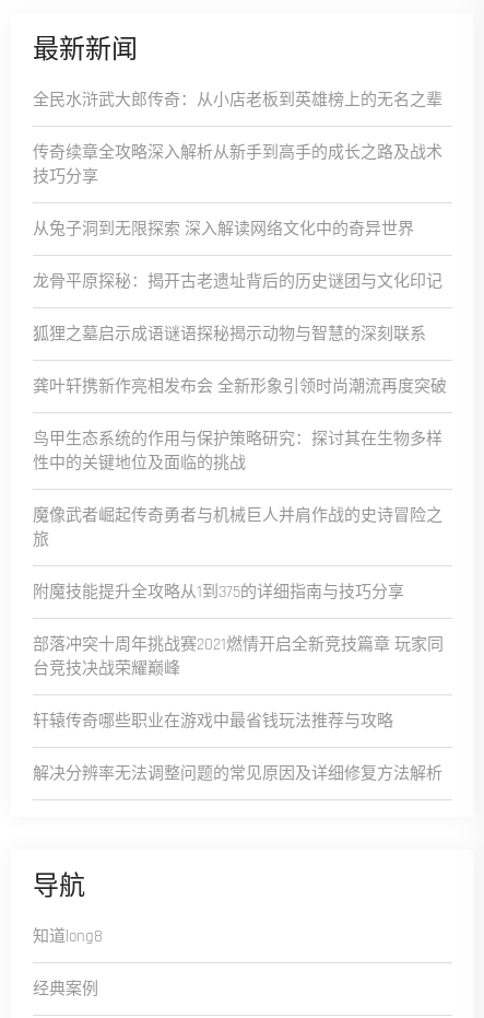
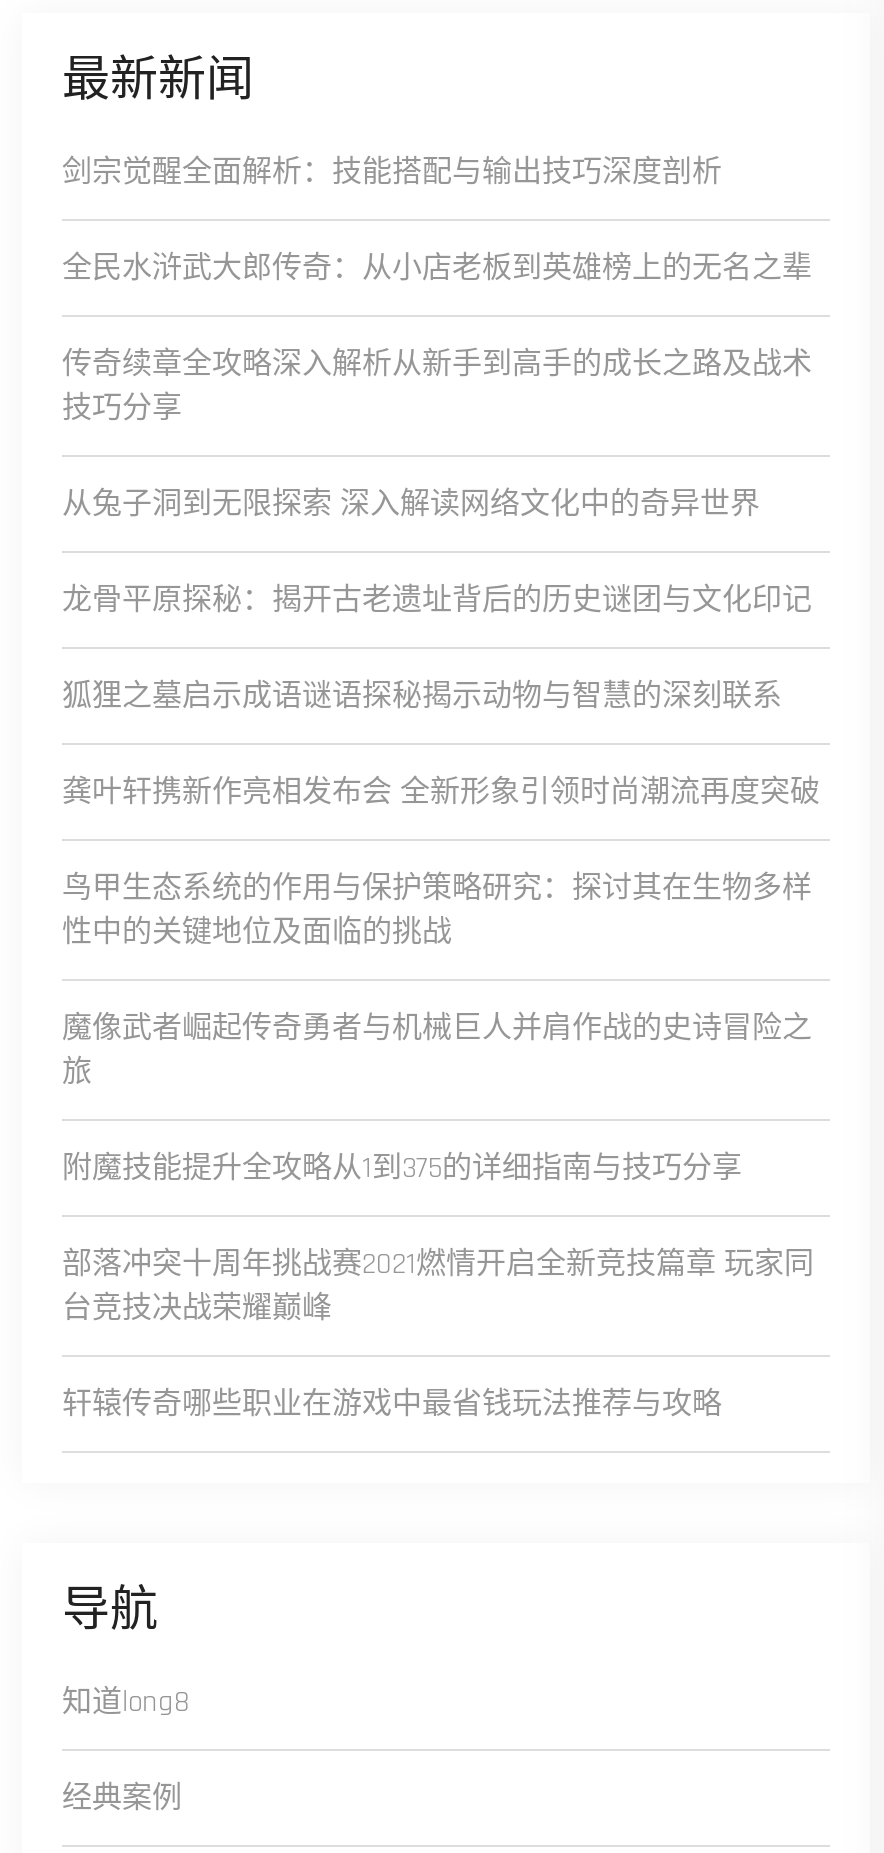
+ 剑宗觉醒全面解析：技能搭配与输出技巧深度剖析

moved down: 全民水浒武大郎传奇：从小店老板到英雄榜上的无名之辈 | 传奇续章全攻略深入解析从新手到高手的成长之路及战术 | 技巧分享 | ... | 台竞技决战荣耀巅峰 | 轩辕传奇哪些职业在游戏中最省钱玩法推荐与攻略

- 解决分辨率无法调整问题的常见原因及详细修复方法解析
